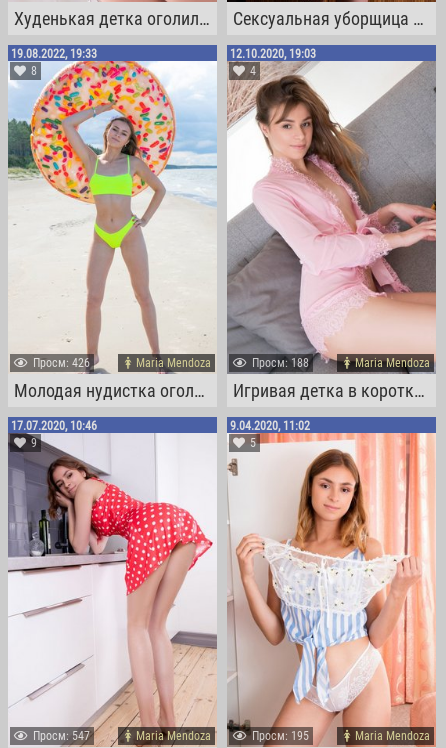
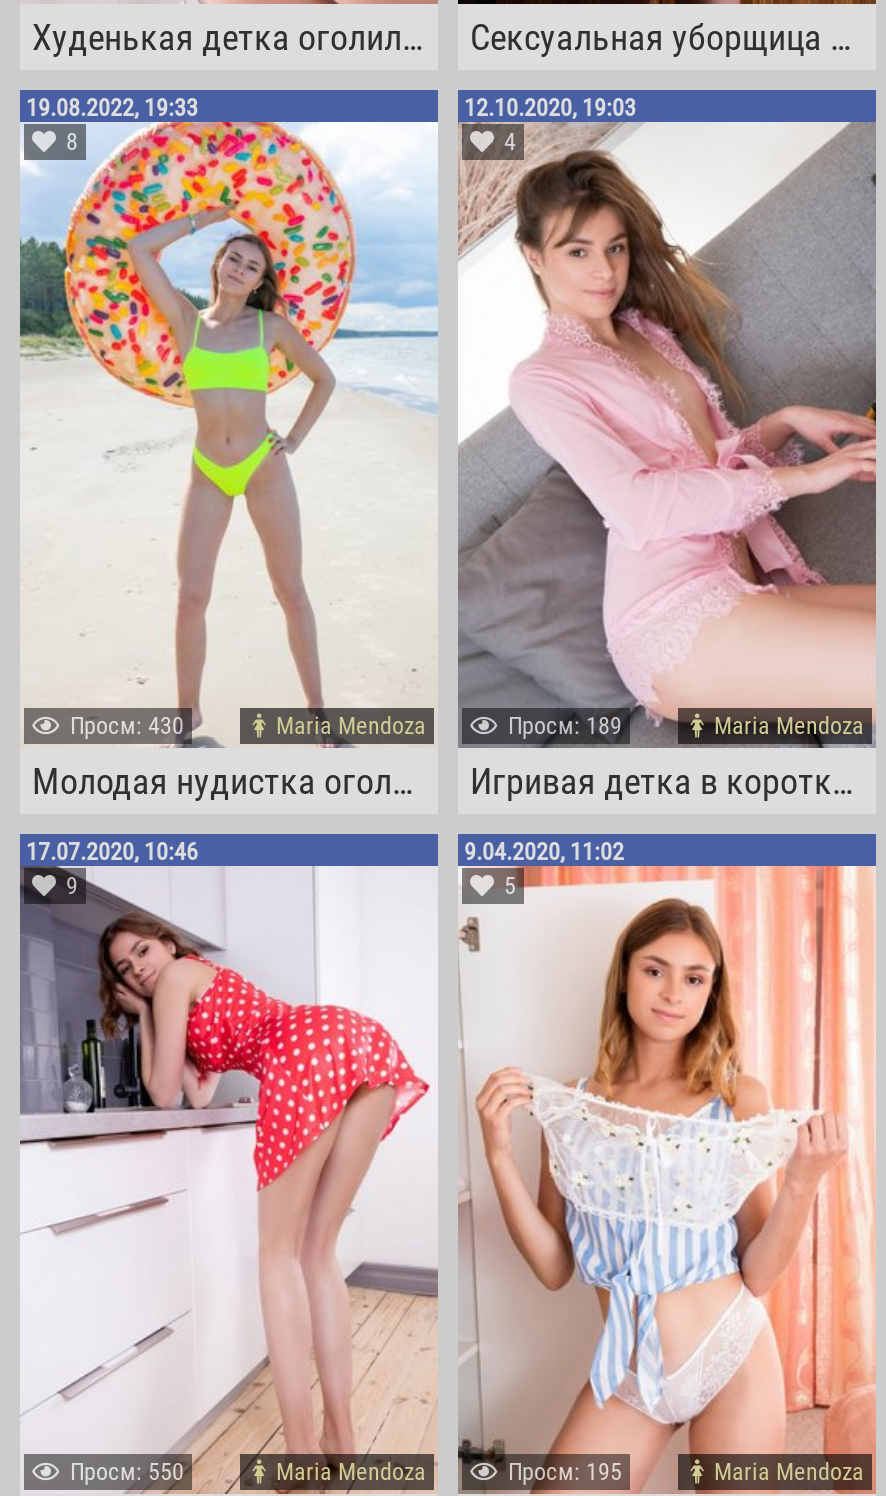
- Проcм: 426
+ Проcм: 430

- Проcм: 188
+ Проcм: 189

- Проcм: 547
+ Проcм: 550
